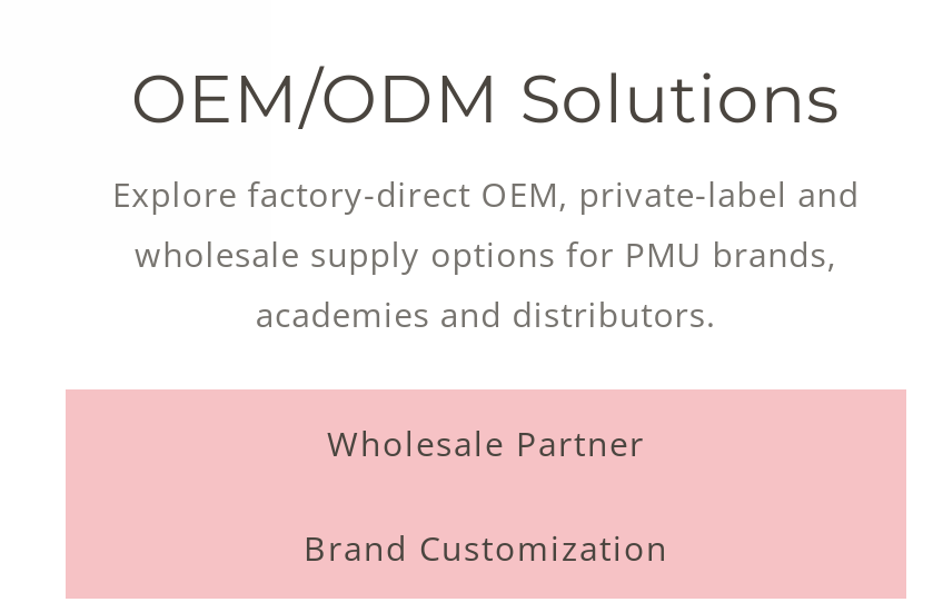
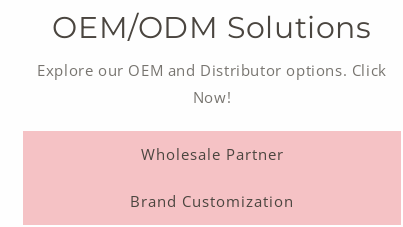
- Explore factory-direct OEM, private-label and
- wholesale supply options for PMU brands,
- academies and distributors.
+ Explore our OEM and Distributor options. Click
+ Now!
